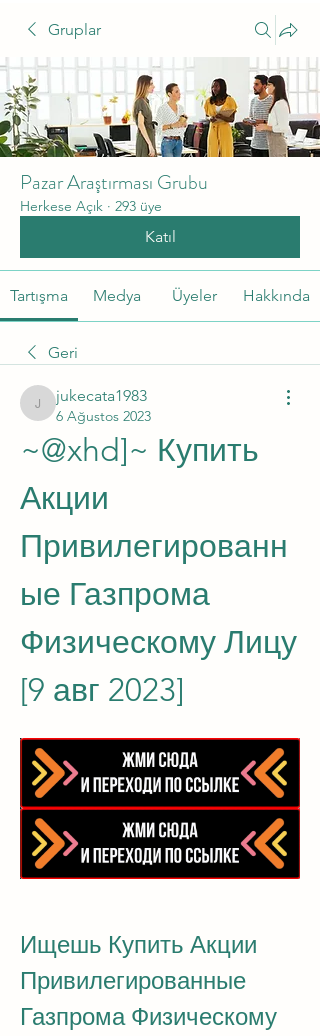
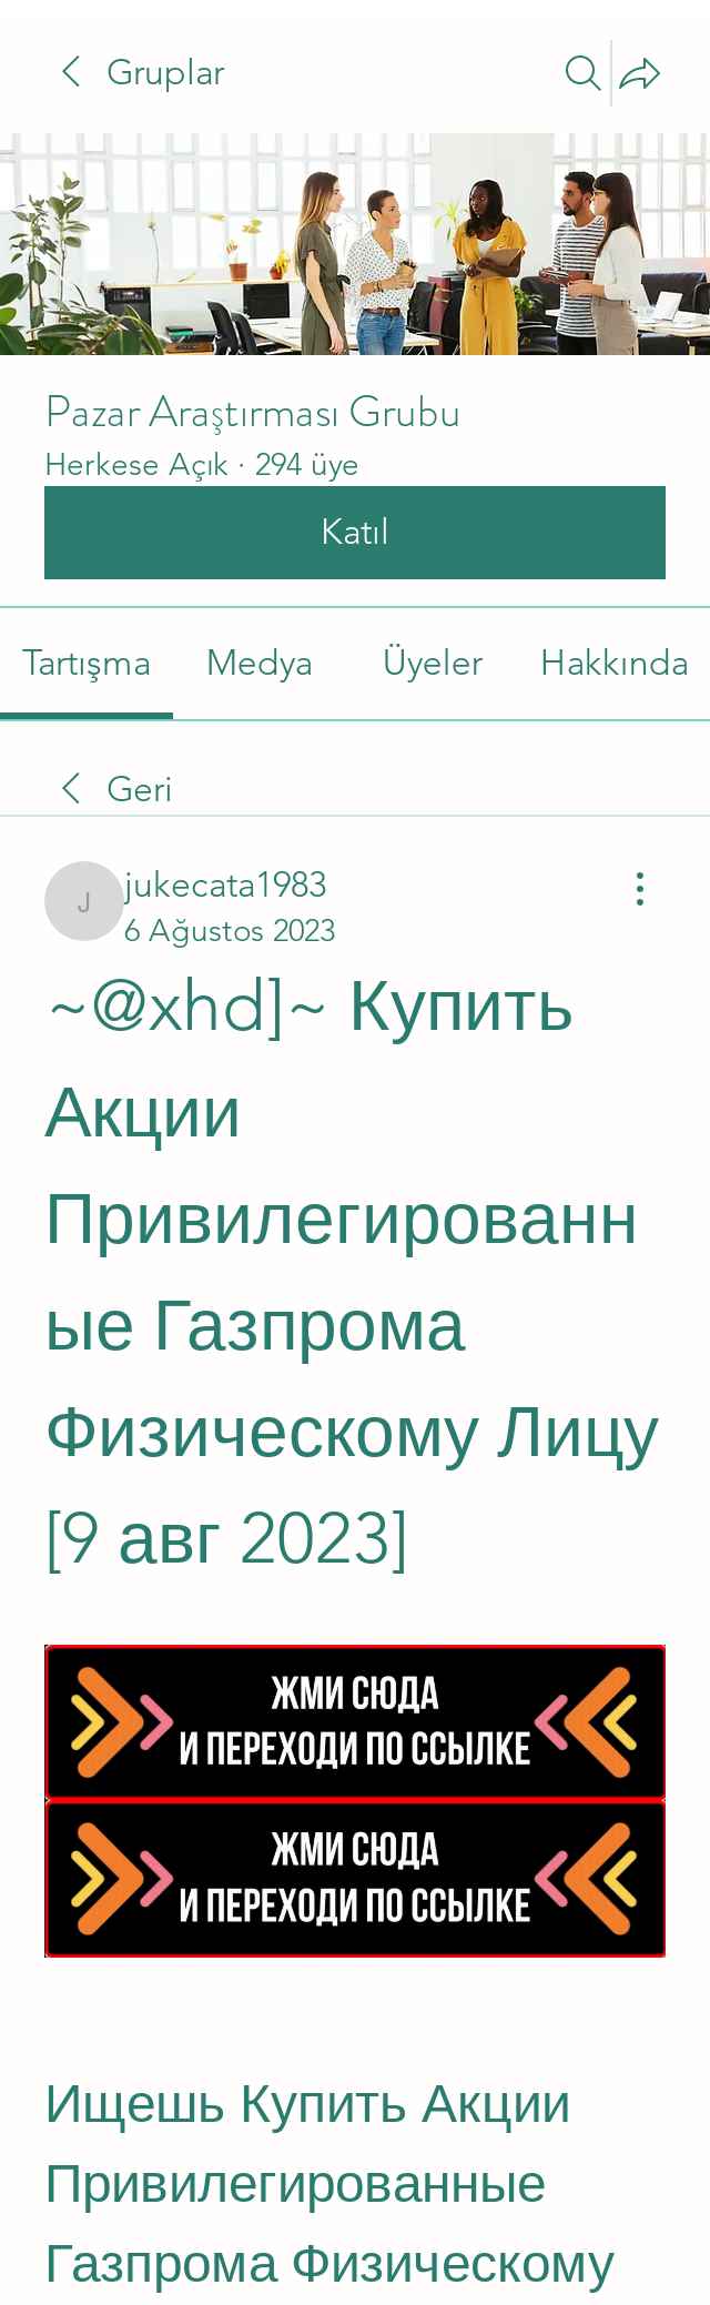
- Herkese Açık · 293 üye
+ Herkese Açık · 294 üye
